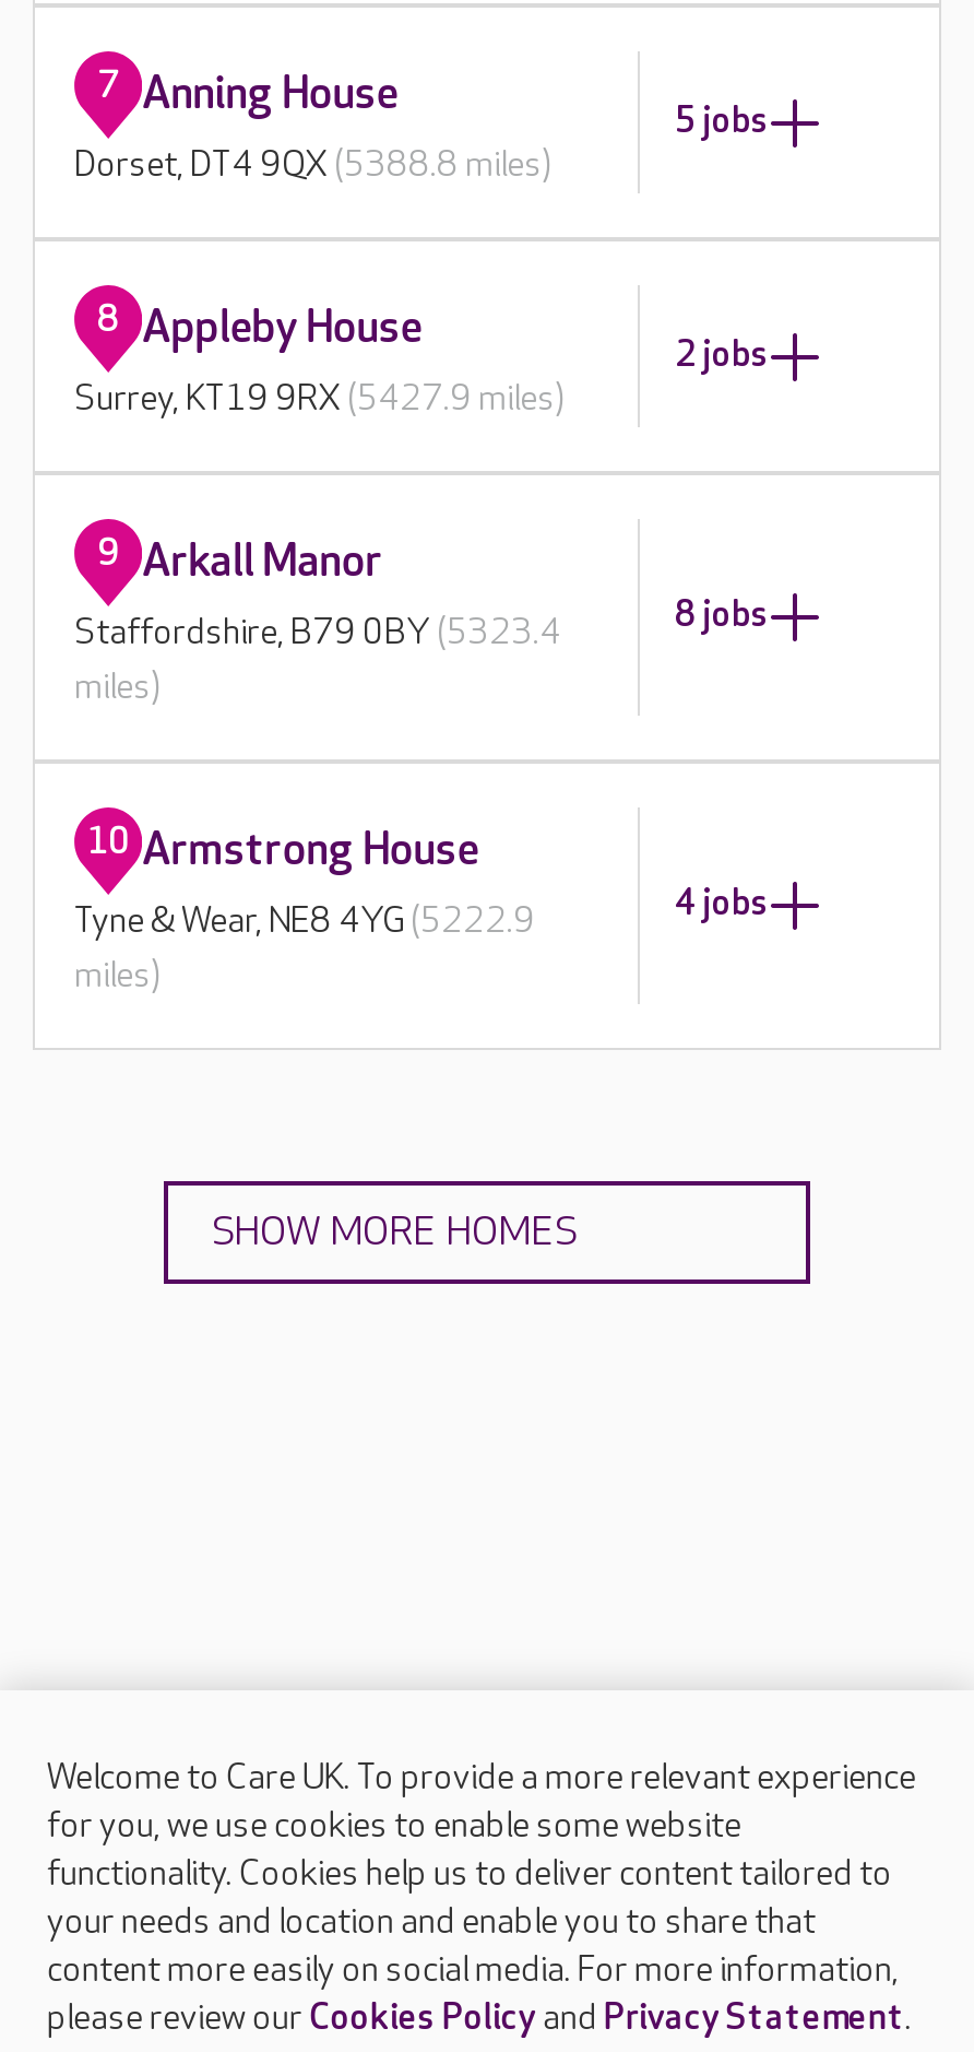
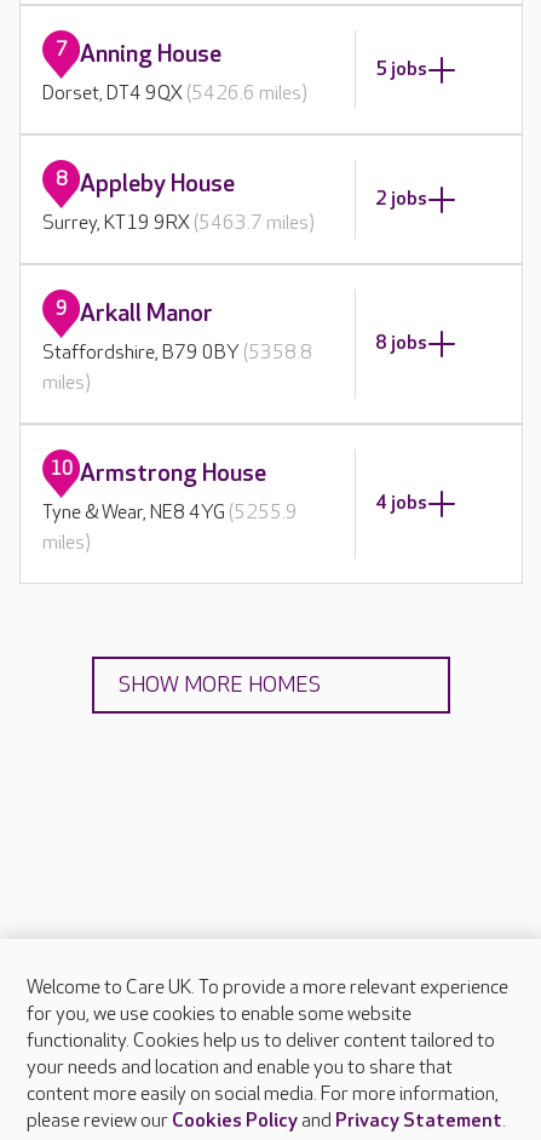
- Dorset, DT4 9QX (5388.8 miles)
+ Dorset, DT4 9QX (5426.6 miles)

- Surrey, KT19 9RX (5427.9 miles)
+ Surrey, KT19 9RX (5463.7 miles)

- Staffordshire, B79 0BY (5323.4
+ Staffordshire, B79 0BY (5358.8

- Tyne & Wear, NE8 4YG (5222.9
+ Tyne & Wear, NE8 4YG (5255.9
